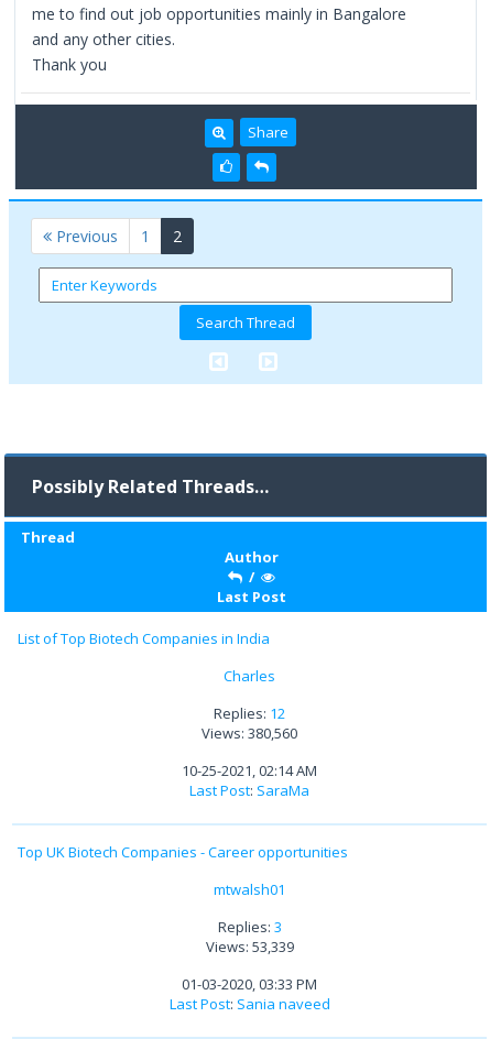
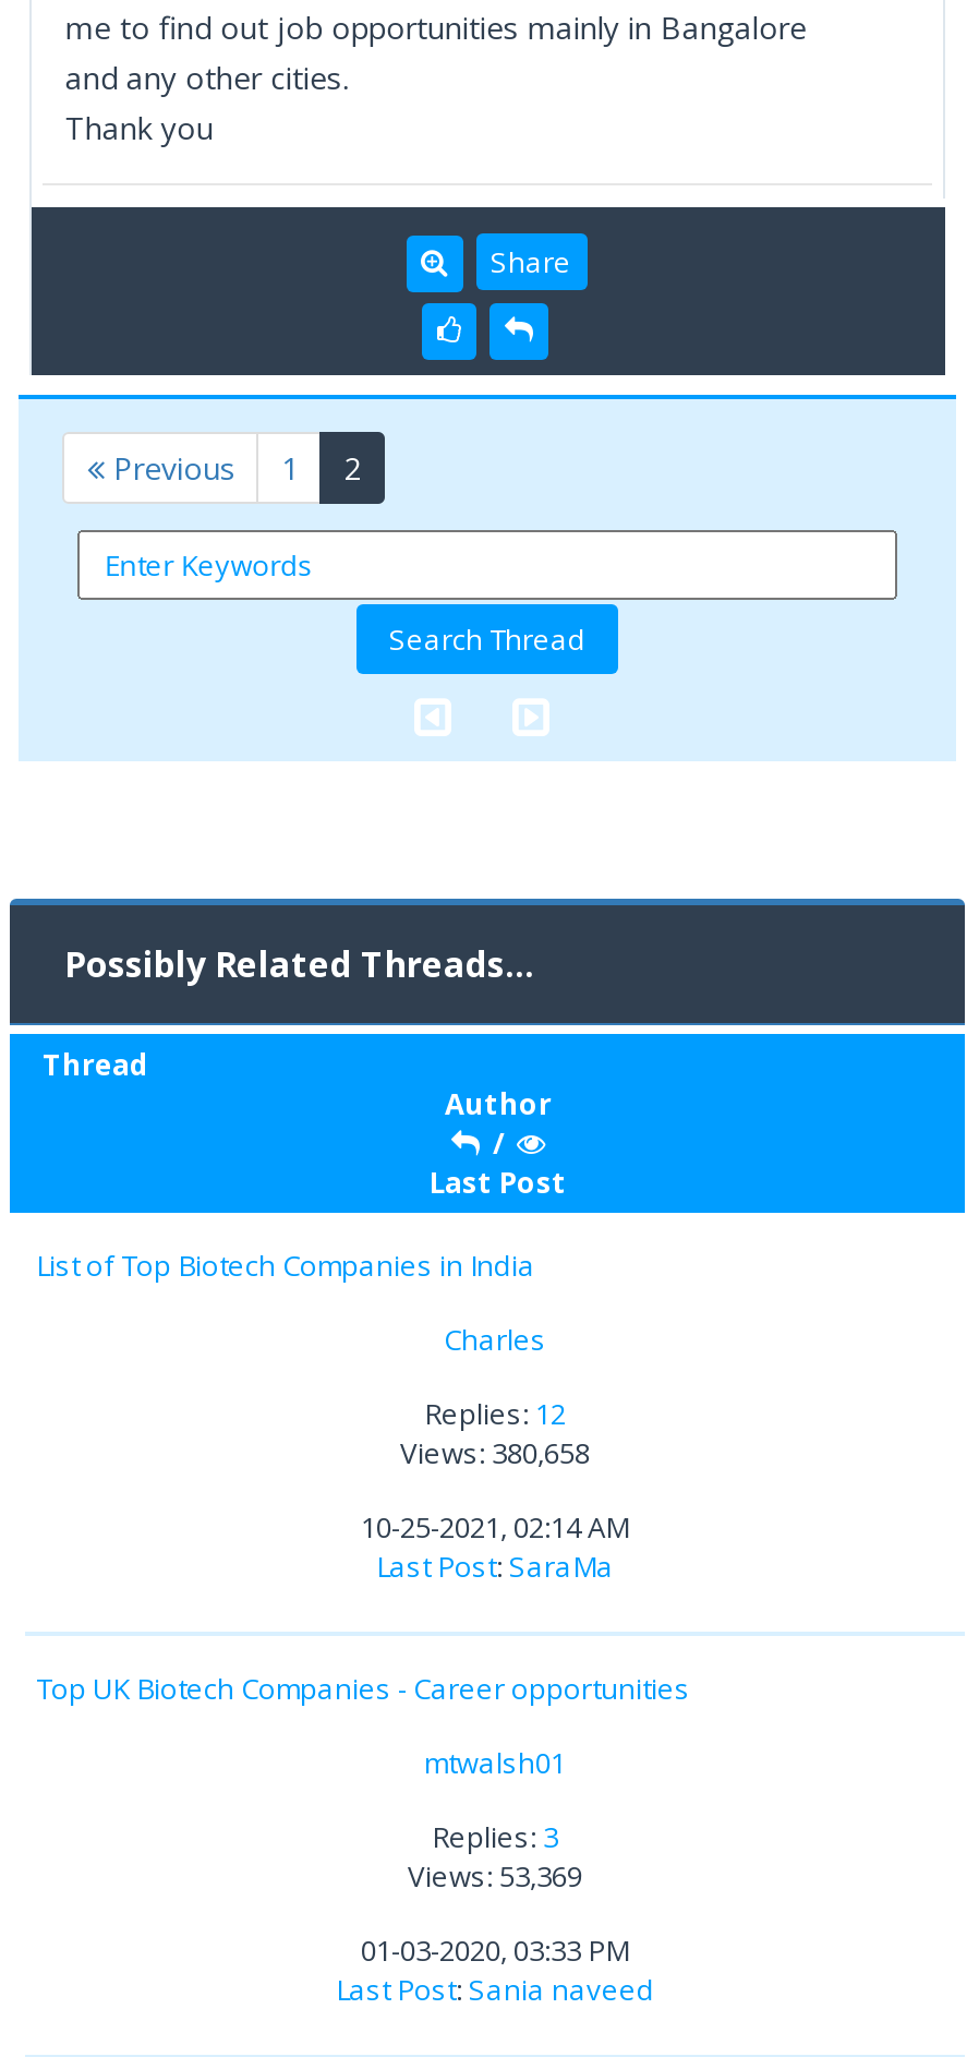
- Views: 380,560
+ Views: 380,658

- Views: 53,339
+ Views: 53,369
